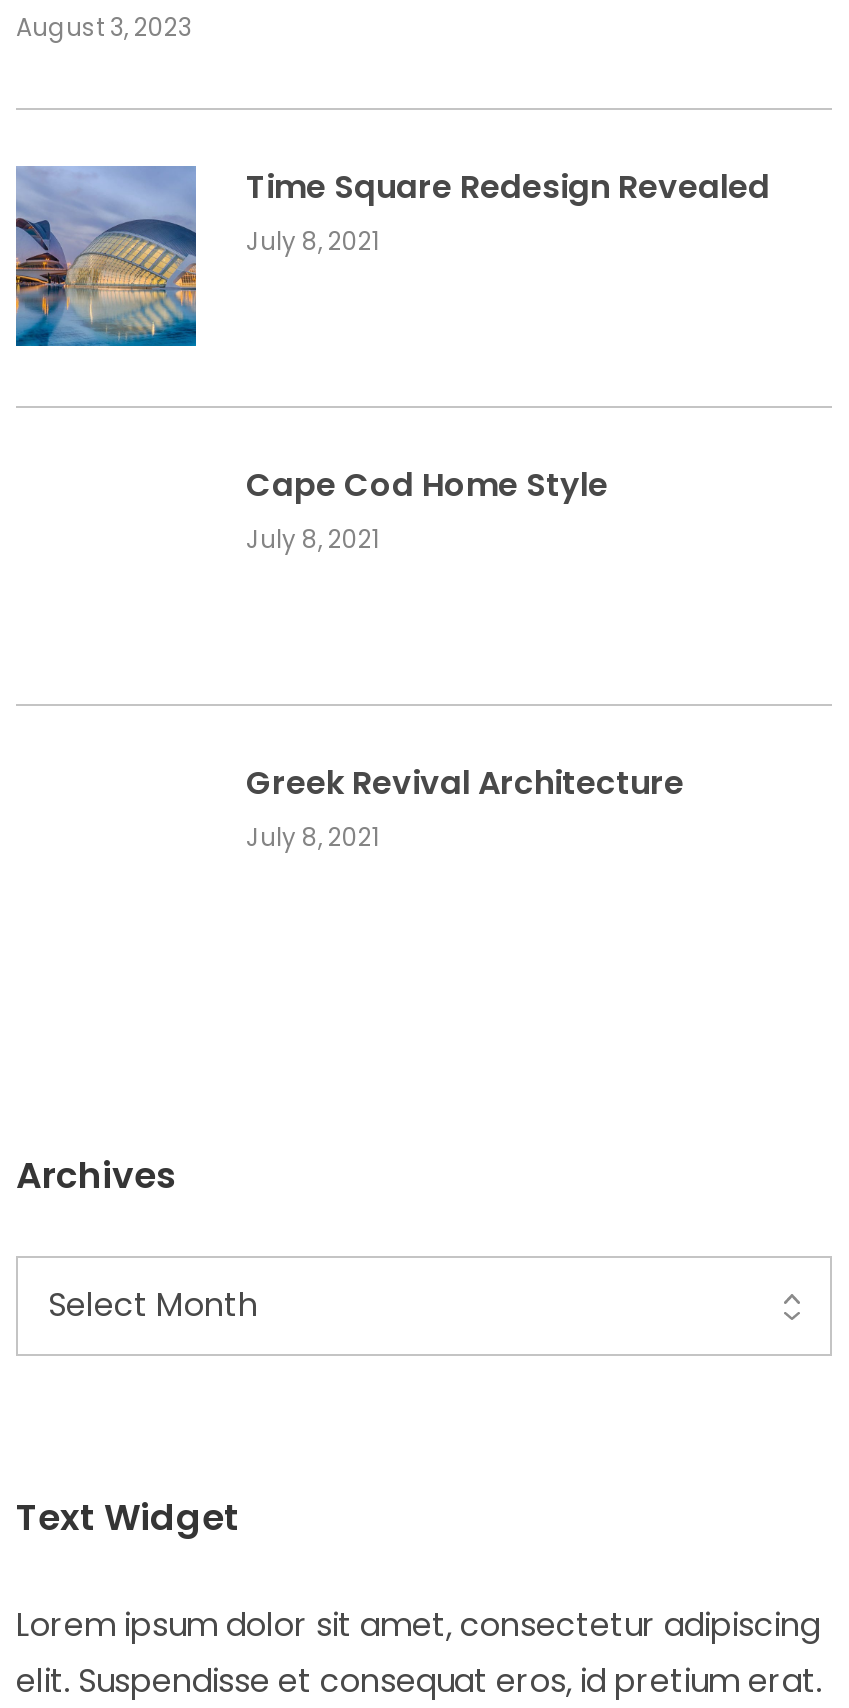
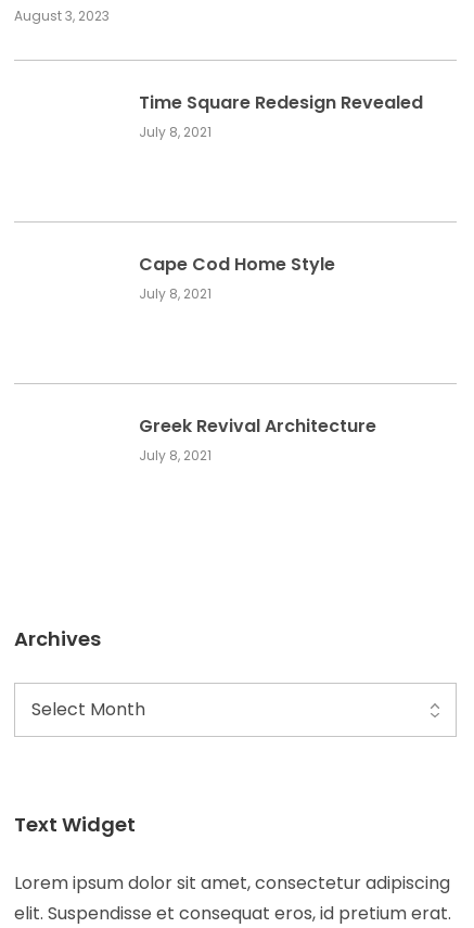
- [image]
